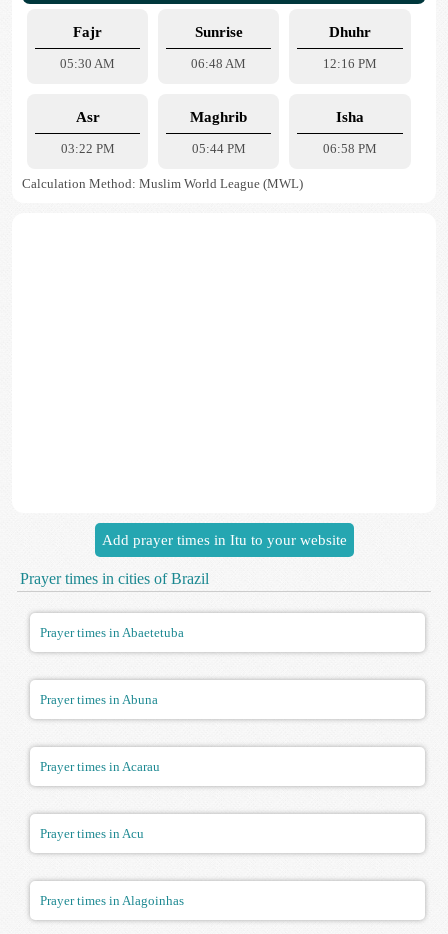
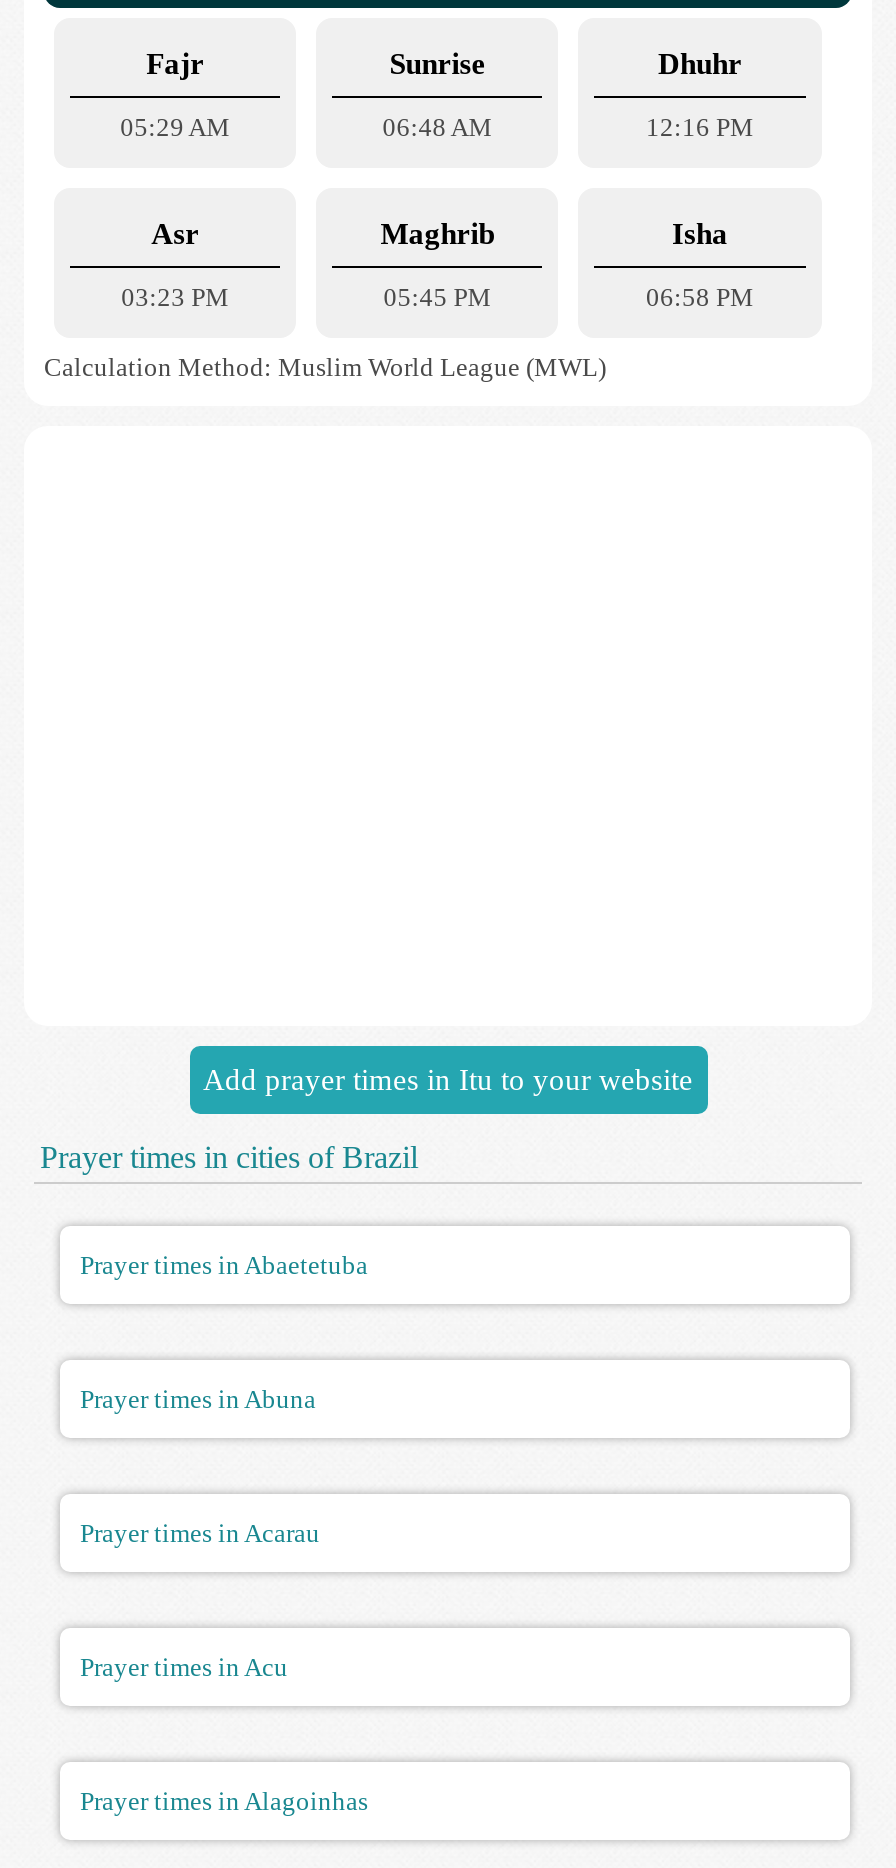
- 05:30 AM
+ 05:29 AM

- 03:22 PM
+ 03:23 PM

- 05:44 PM
+ 05:45 PM
